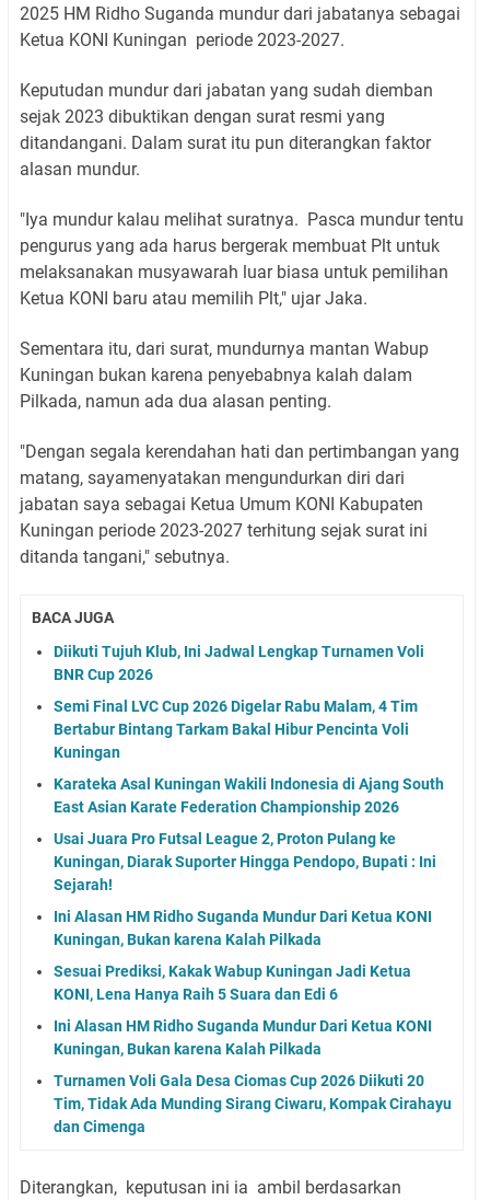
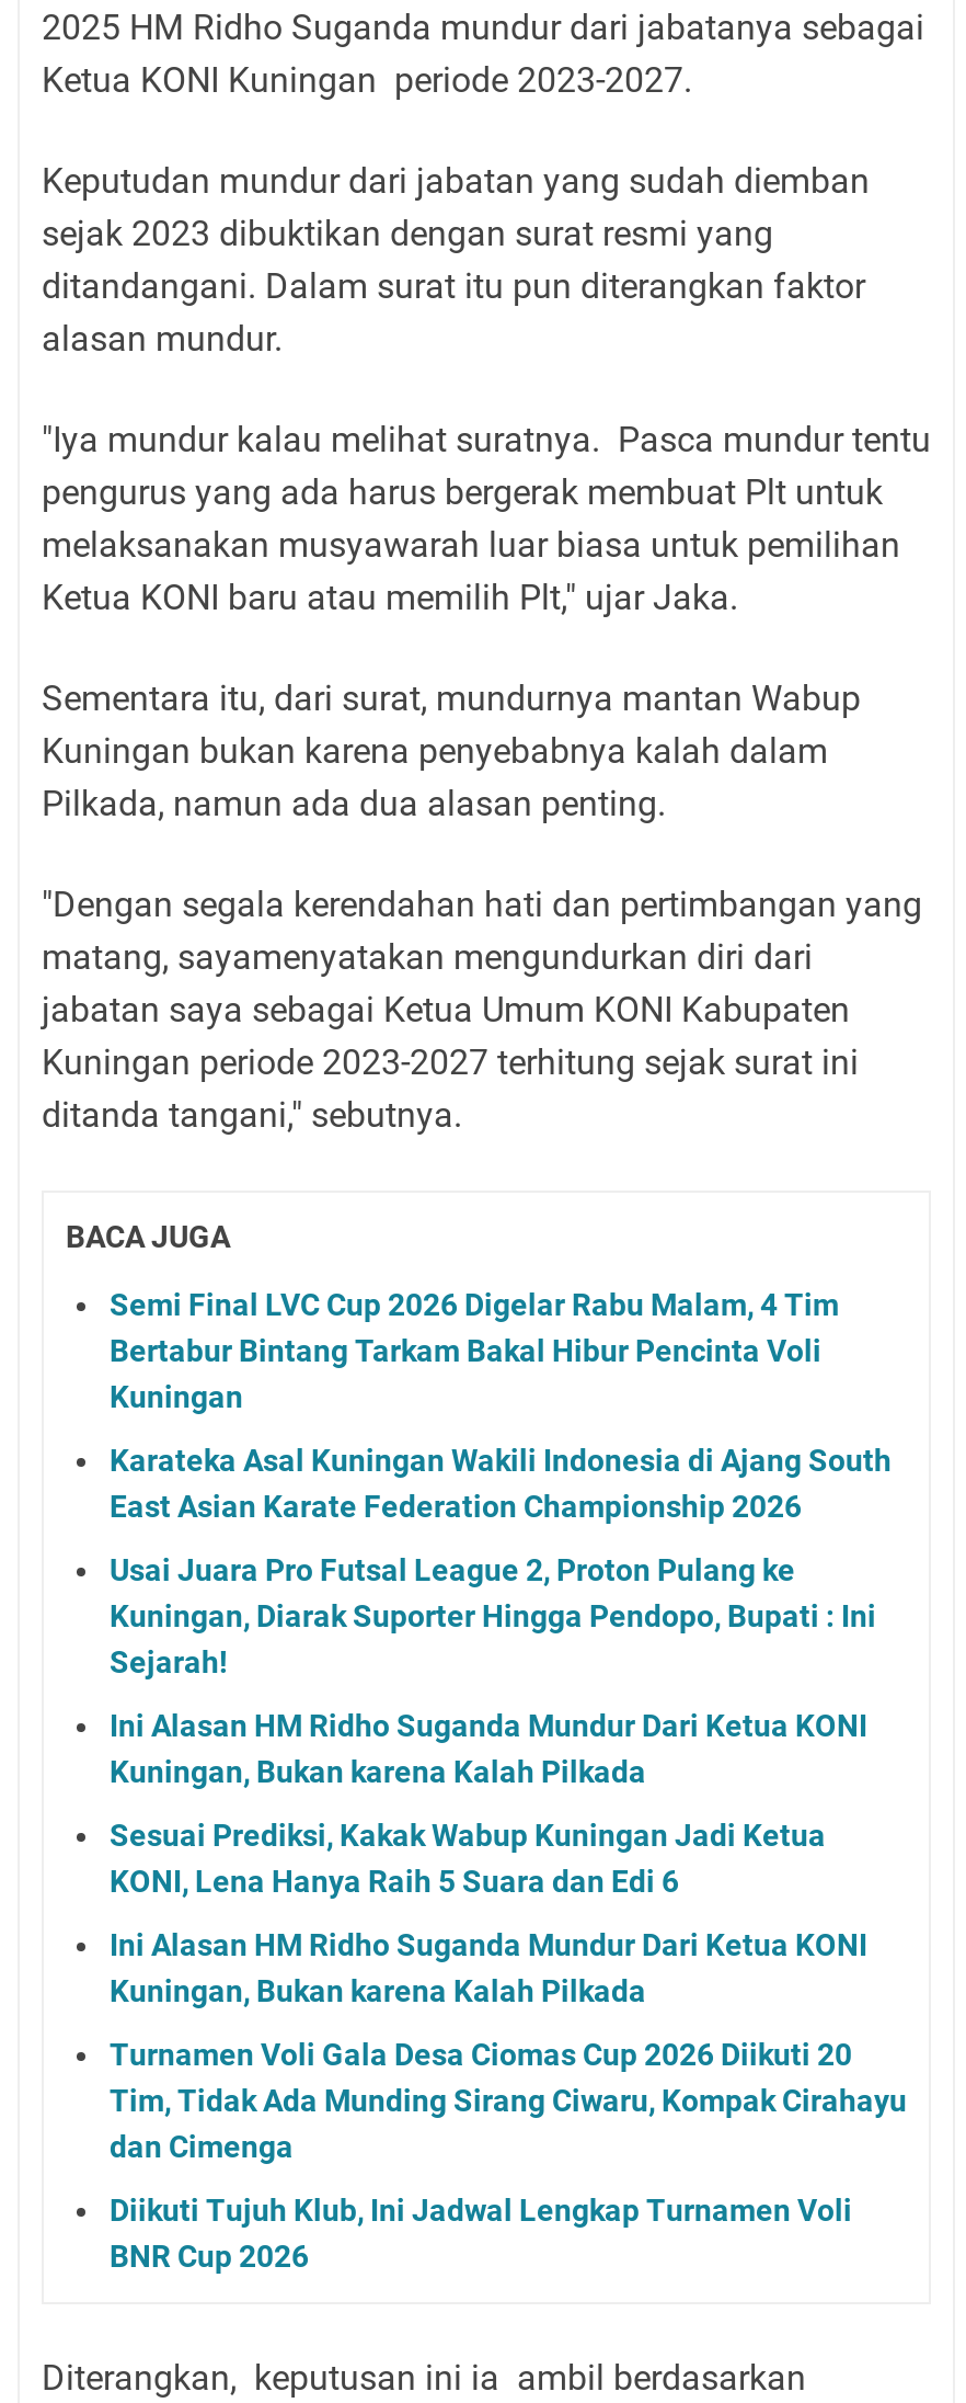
moved down: Diikuti Tujuh Klub, Ini Jadwal Lengkap Turnamen Voli | BNR Cup 2026

moved up: Semi Final LVC Cup 2026 Digelar Rabu Malam, 4 Tim | Bertabur Bintang Tarkam Bakal Hibur Pencinta Voli | Kuningan | ... | Tim, Tidak Ada Munding Sirang Ciwaru, Kompak Cirahayu | dan Cimenga
